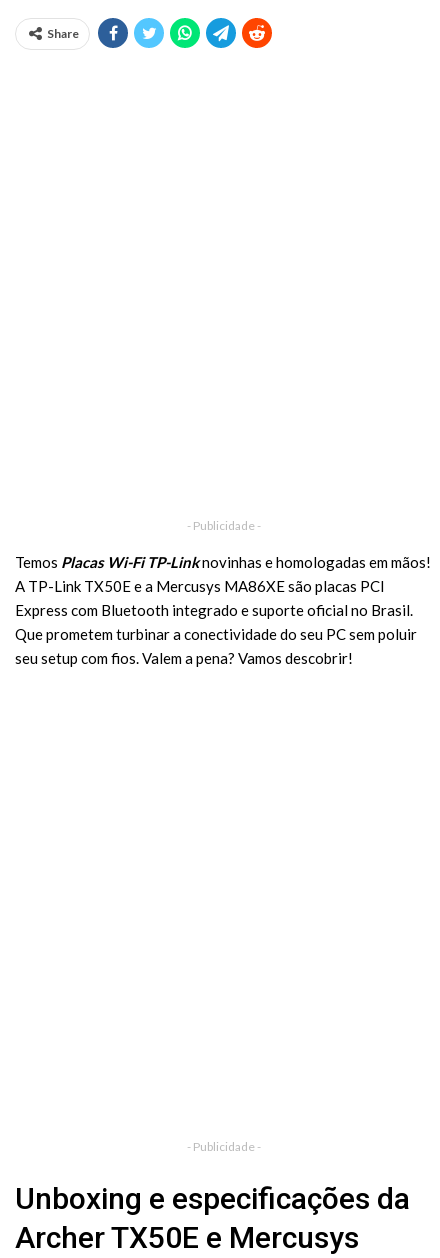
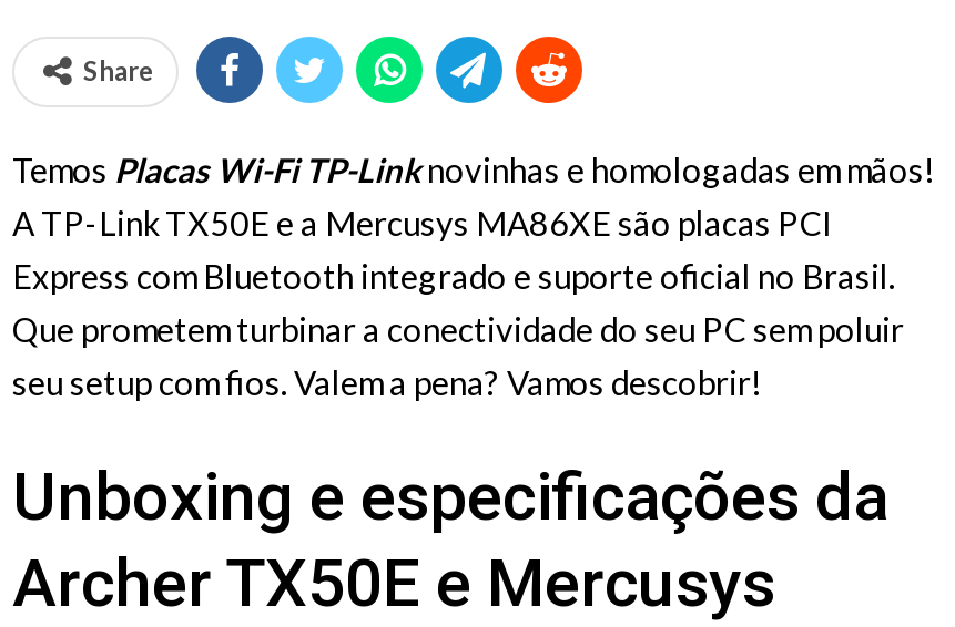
- - Publicidade -

- - Publicidade -
